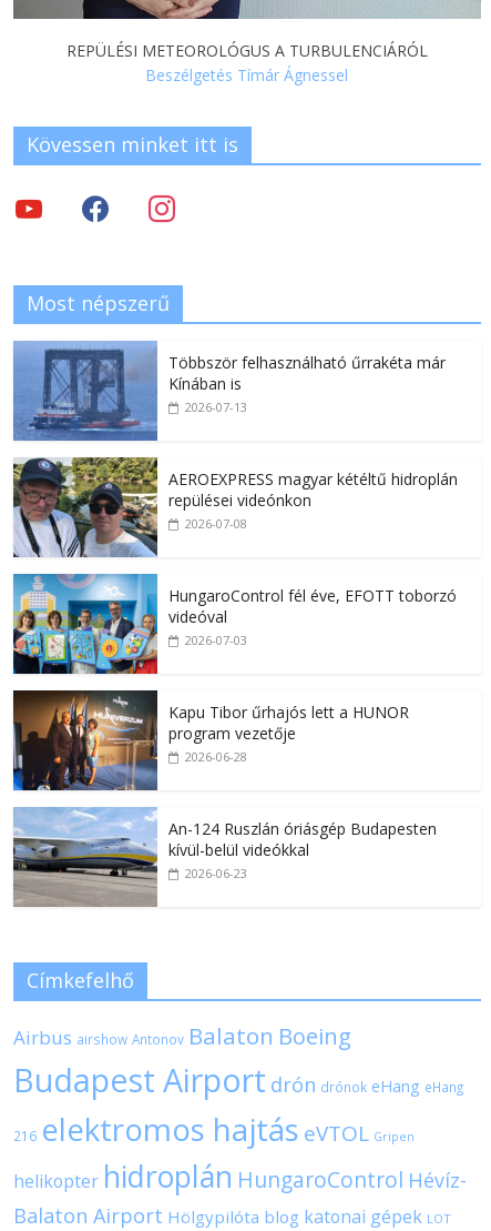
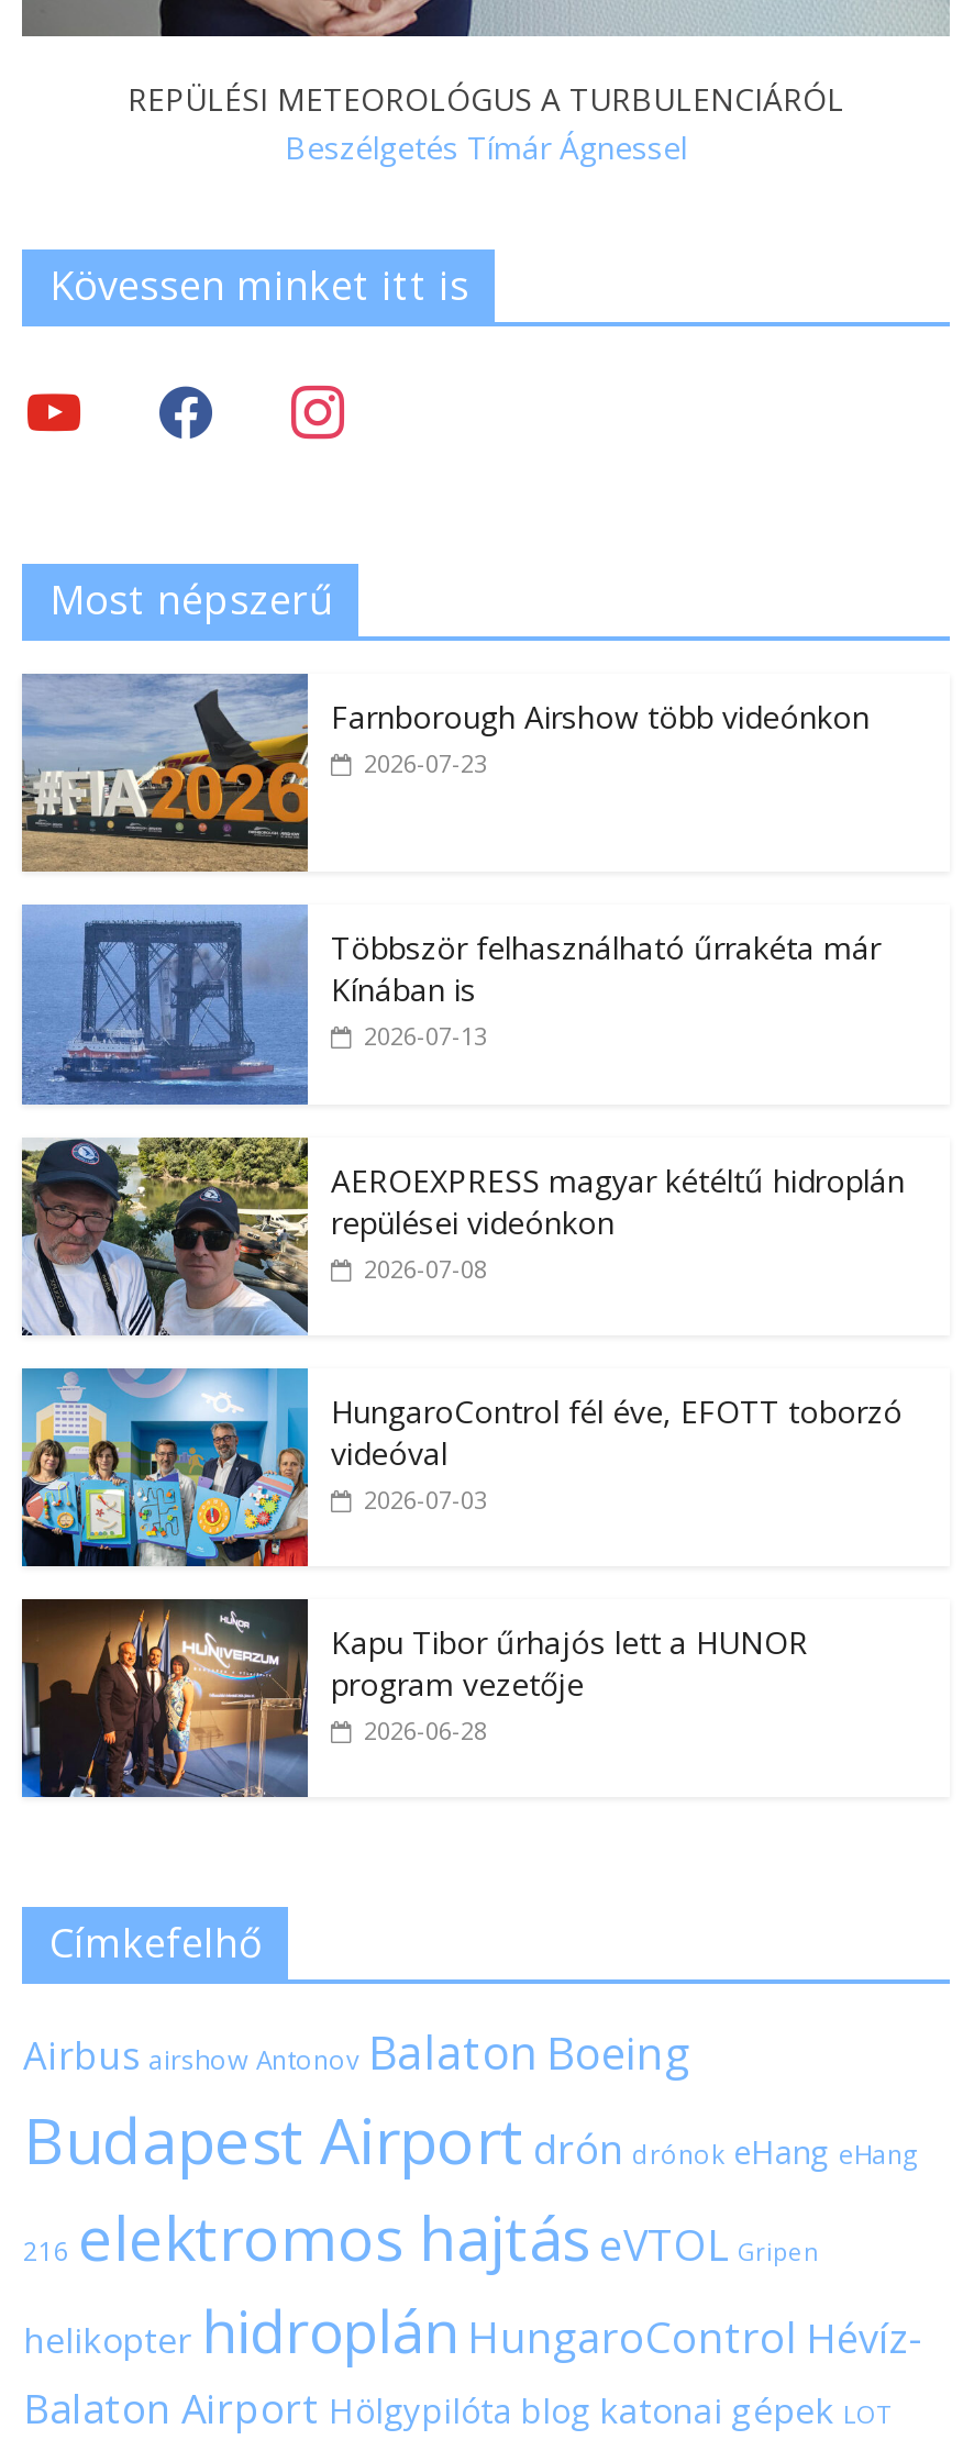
+ [image]
+ Farnborough Airshow több videónkon
+ 2026-07-23

moved down: [image] | Többször felhasználható űrrakéta már | Kínában is | ... | program vezetője | 2026-06-28

- [image]
- An-124 Ruszlán óriásgép Budapesten
- kívül-belül videókkal
- 2026-06-23
